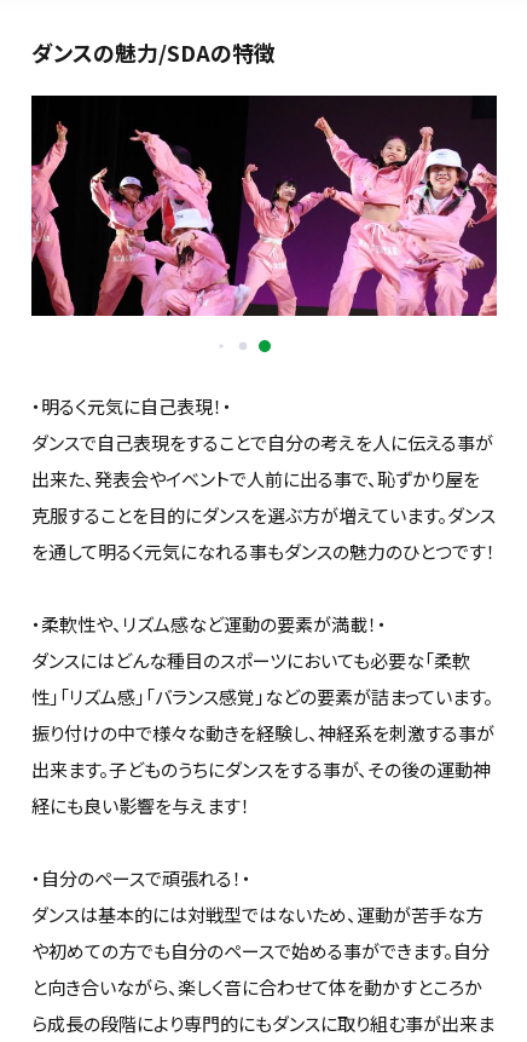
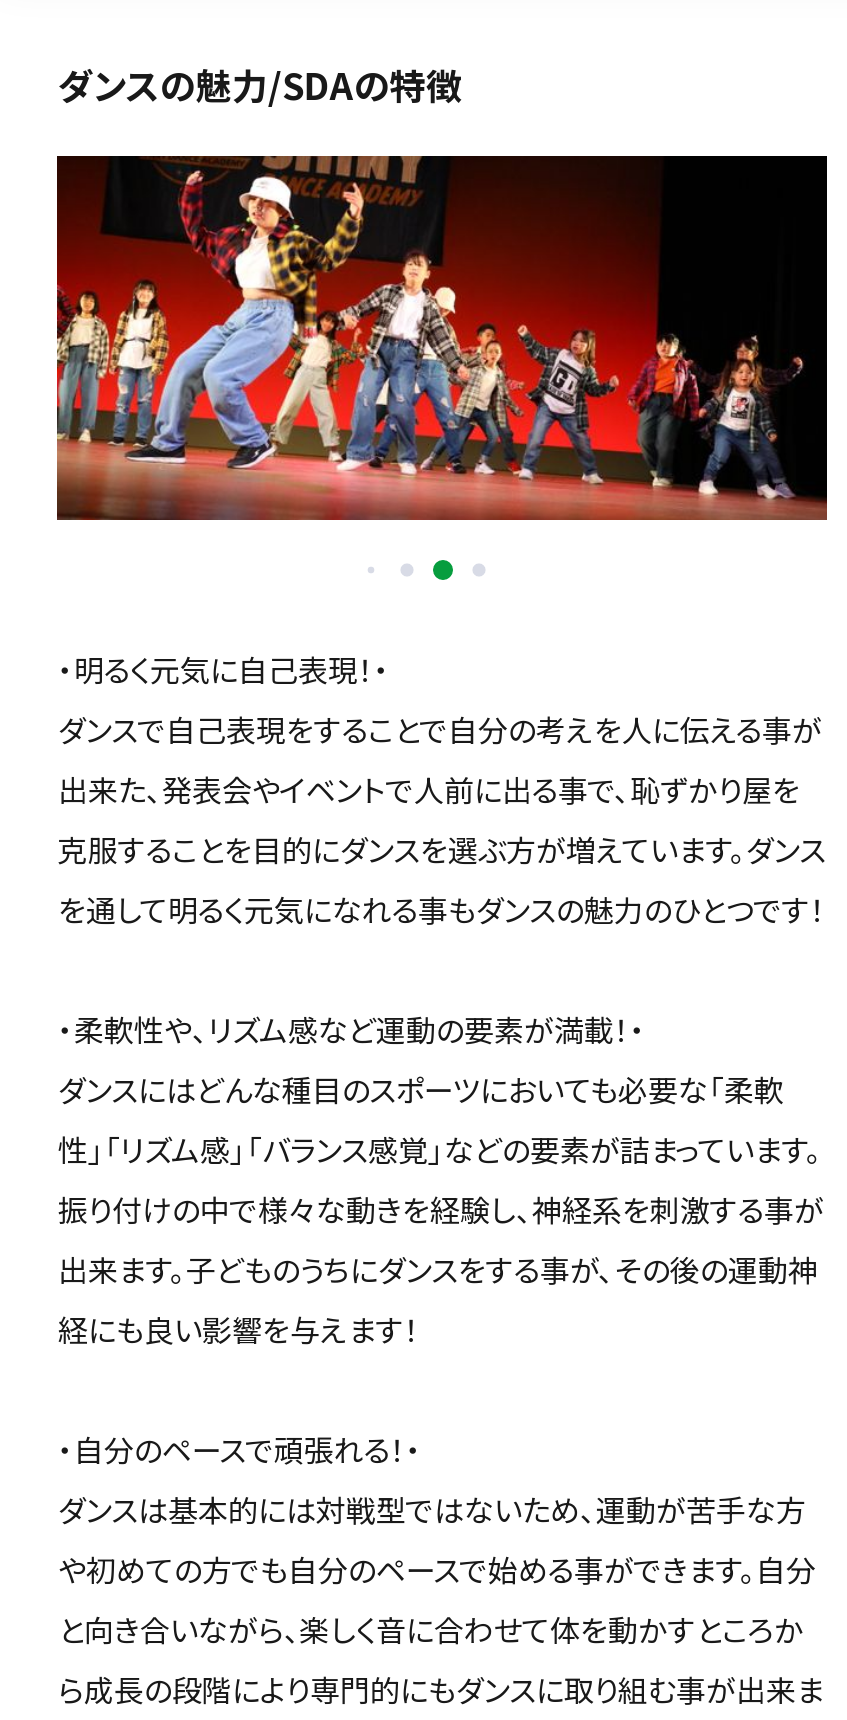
- [image]
+ [image]
